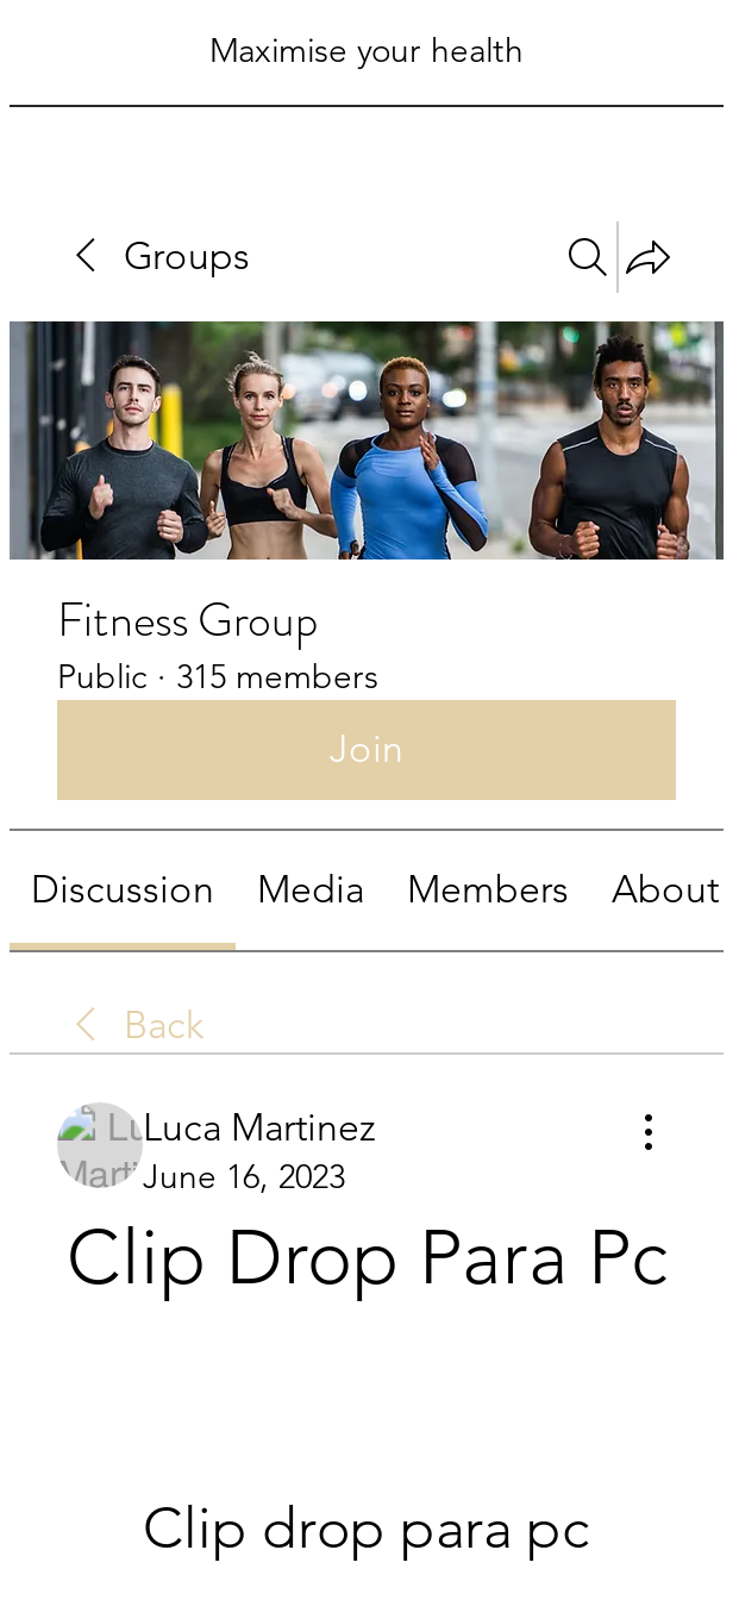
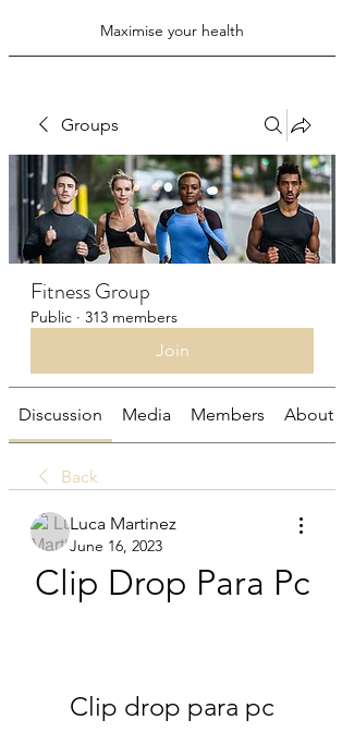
- Public · 315 members
+ Public · 313 members
